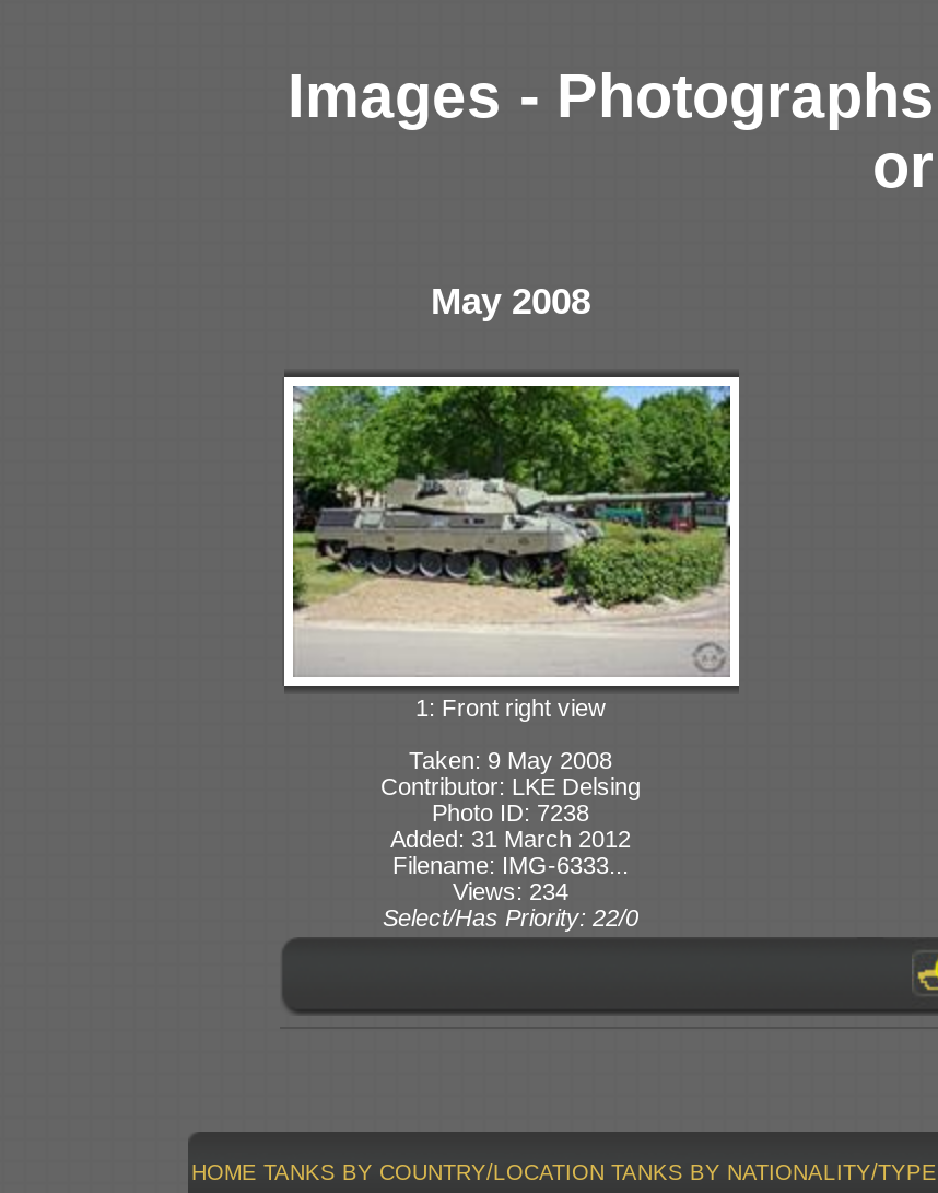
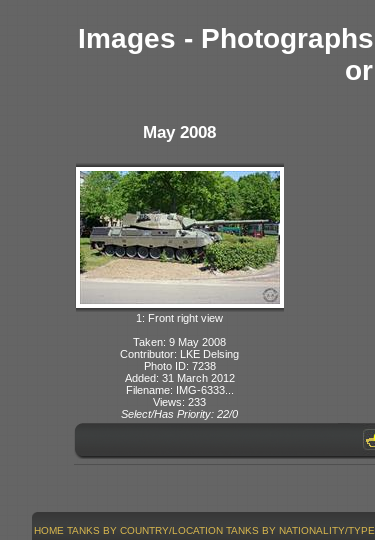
- Views: 234
+ Views: 233
